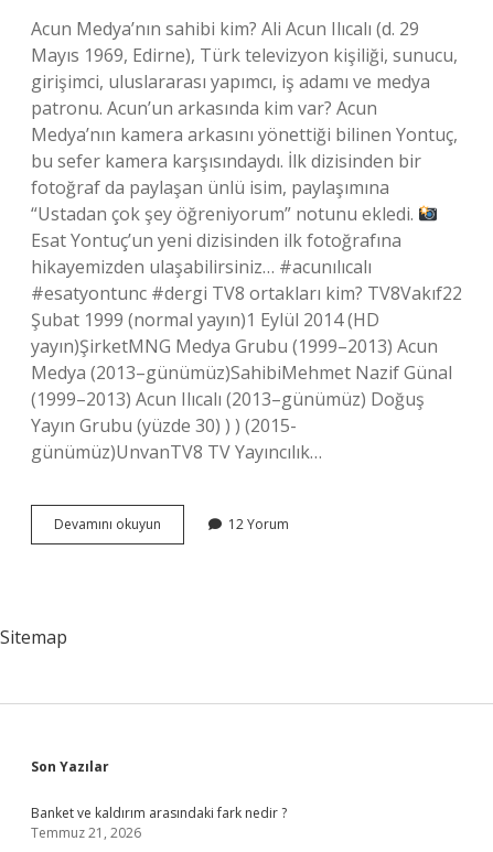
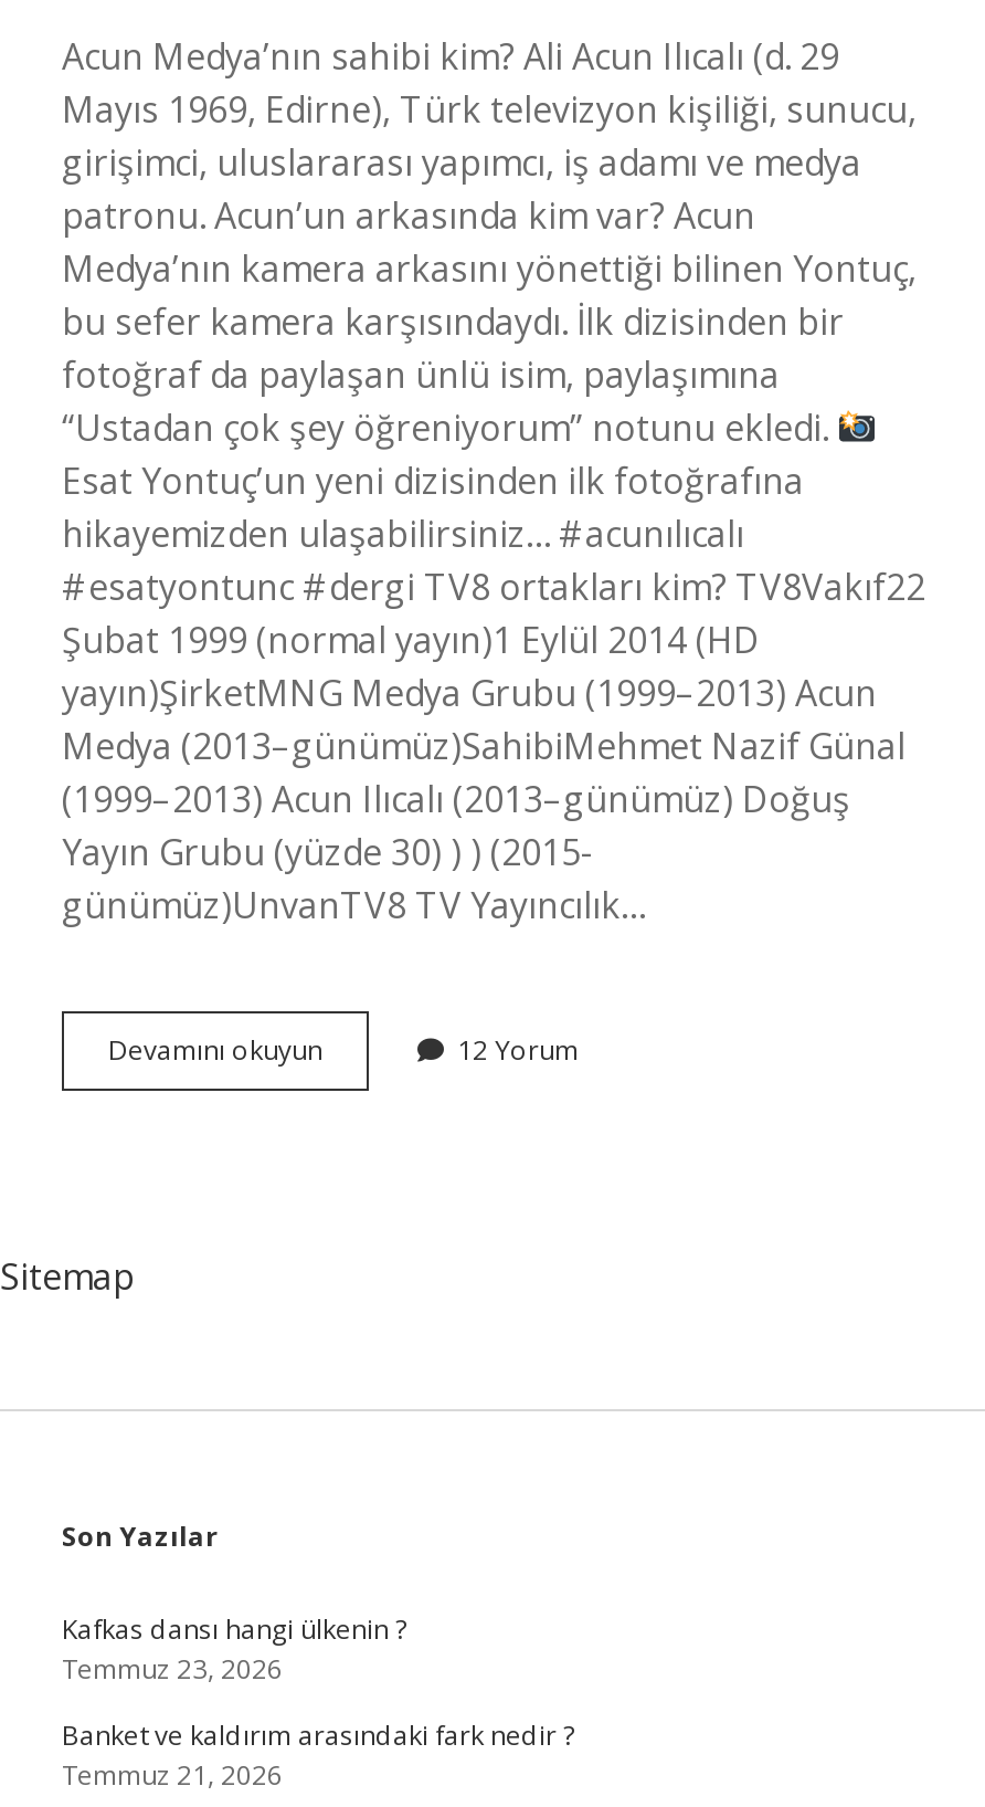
+ Kafkas dansı hangi ülkenin ?
+ Temmuz 23, 2026
